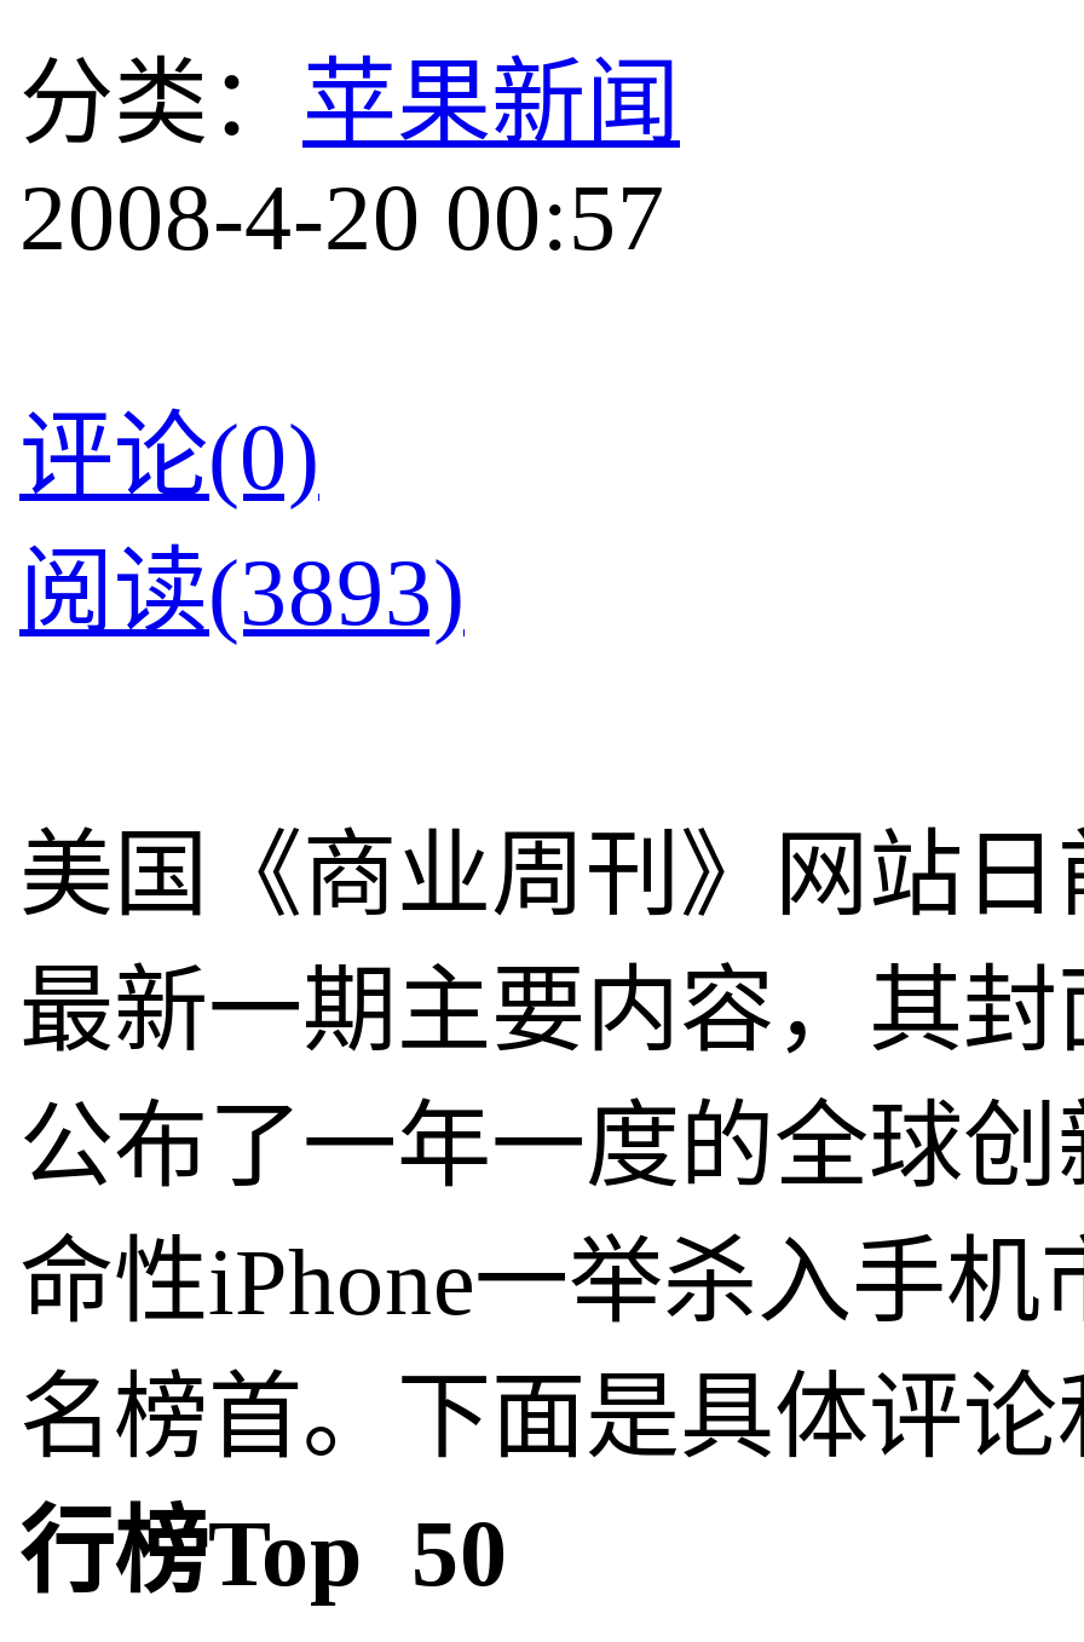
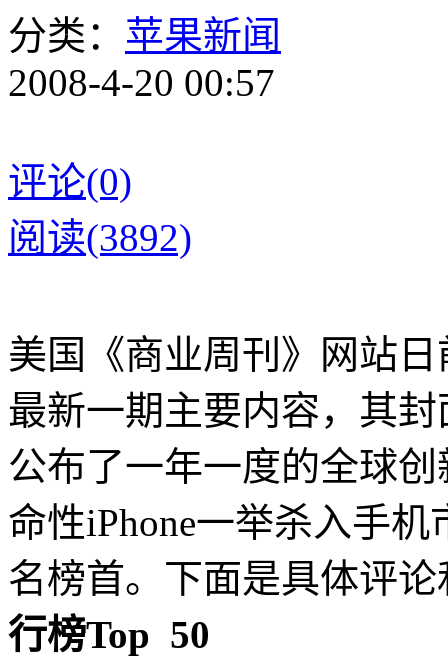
- 阅读(3893)
+ 阅读(3892)
